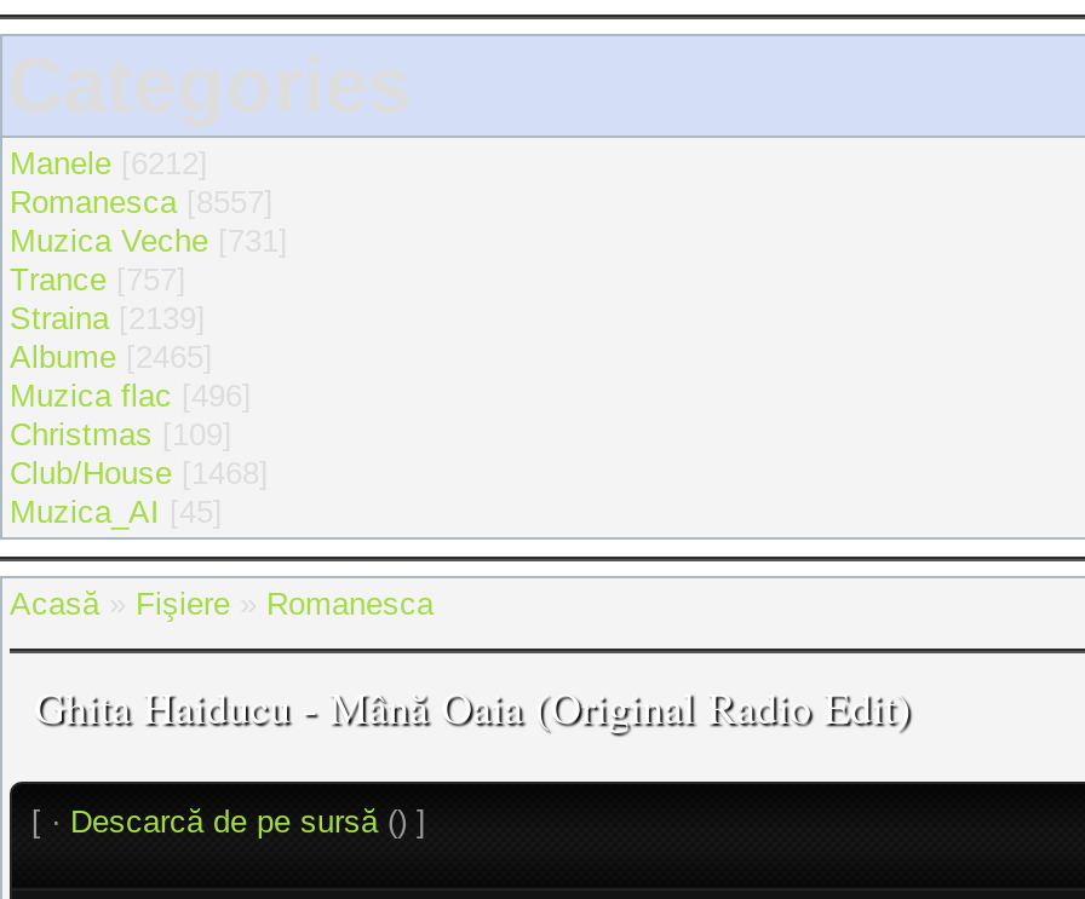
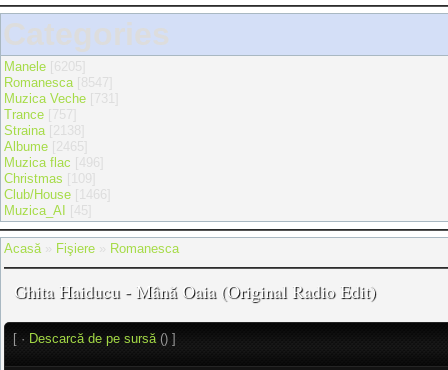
- Manele [6212]
+ Manele [6205]

- Romanesca [8557]
+ Romanesca [8547]

- Straina [2139]
+ Straina [2138]

- Club/House [1468]
+ Club/House [1466]
